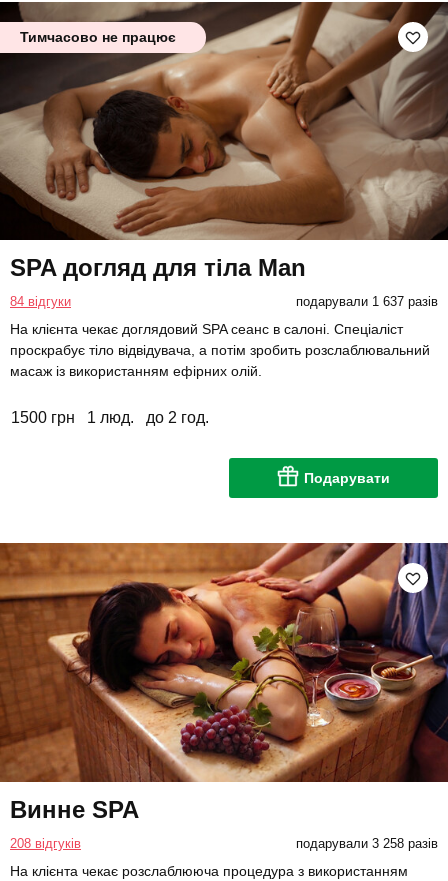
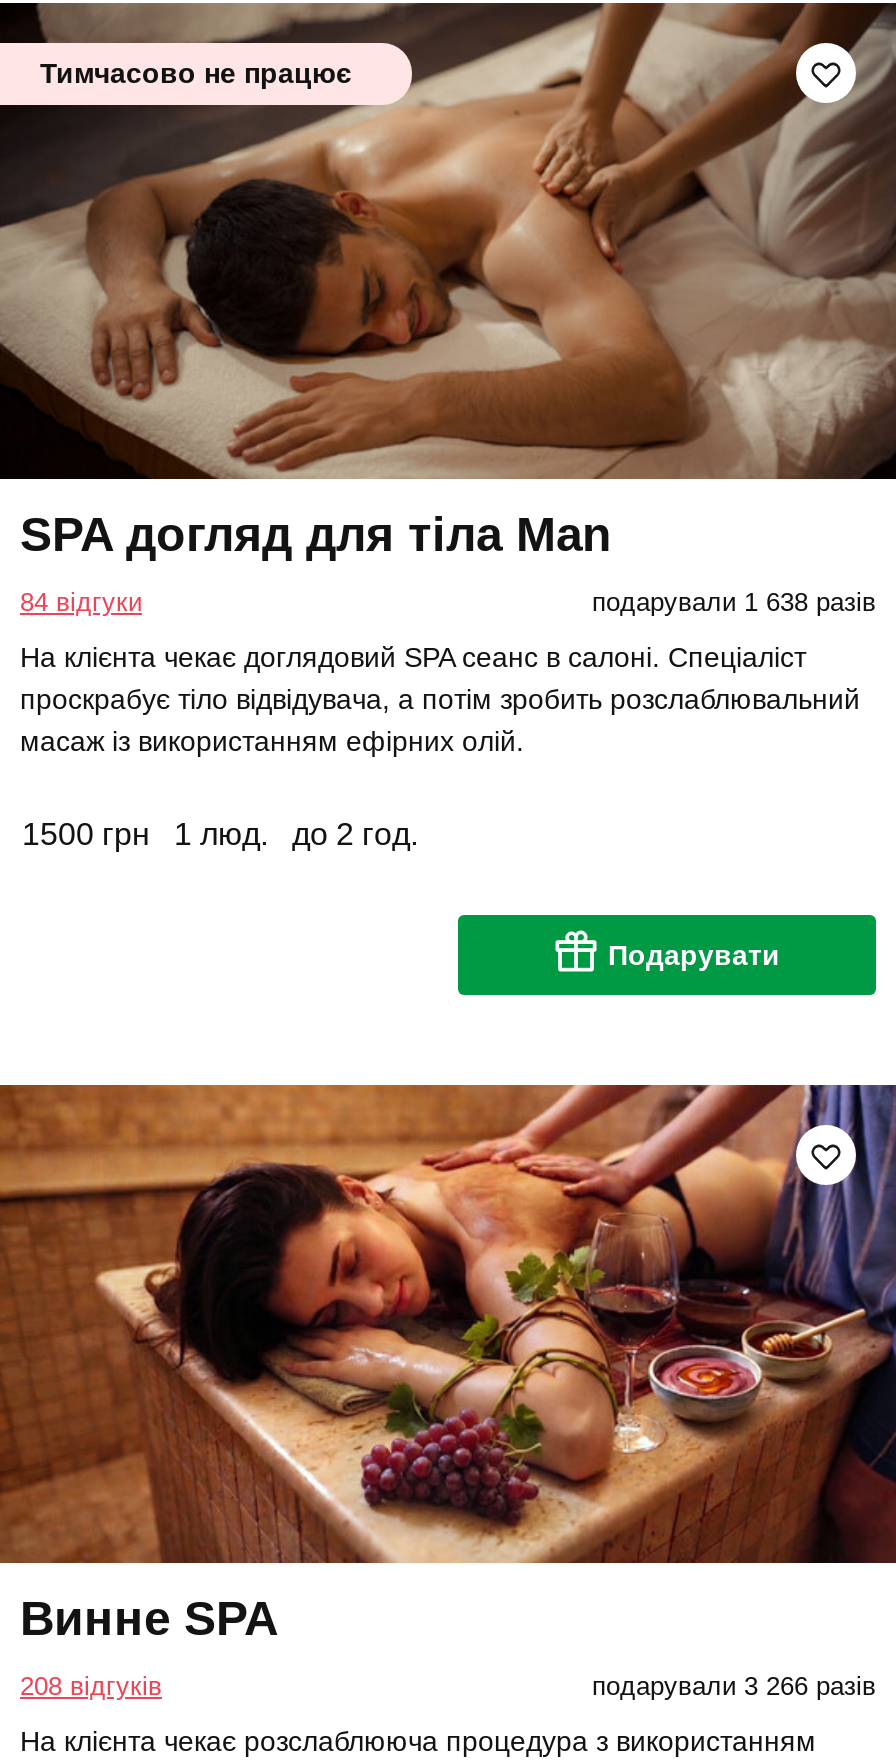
- подарували 1 637 разів
+ подарували 1 638 разів

- подарували 3 258 разів
+ подарували 3 266 разів
